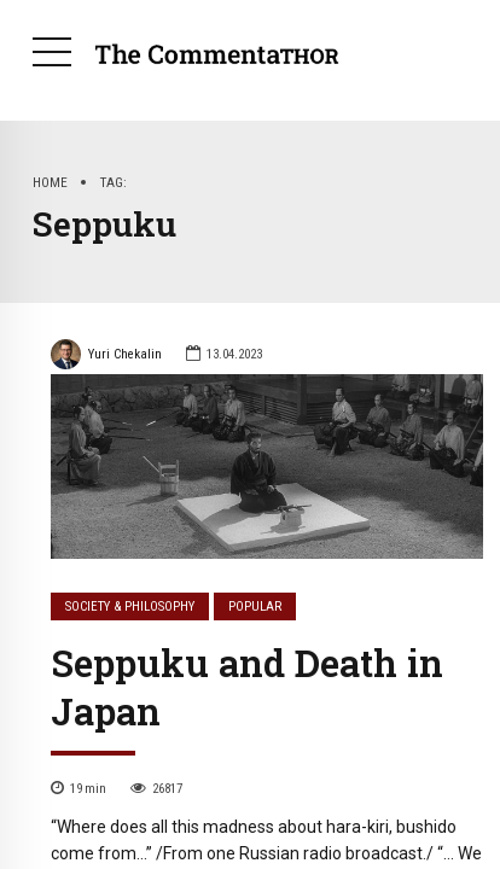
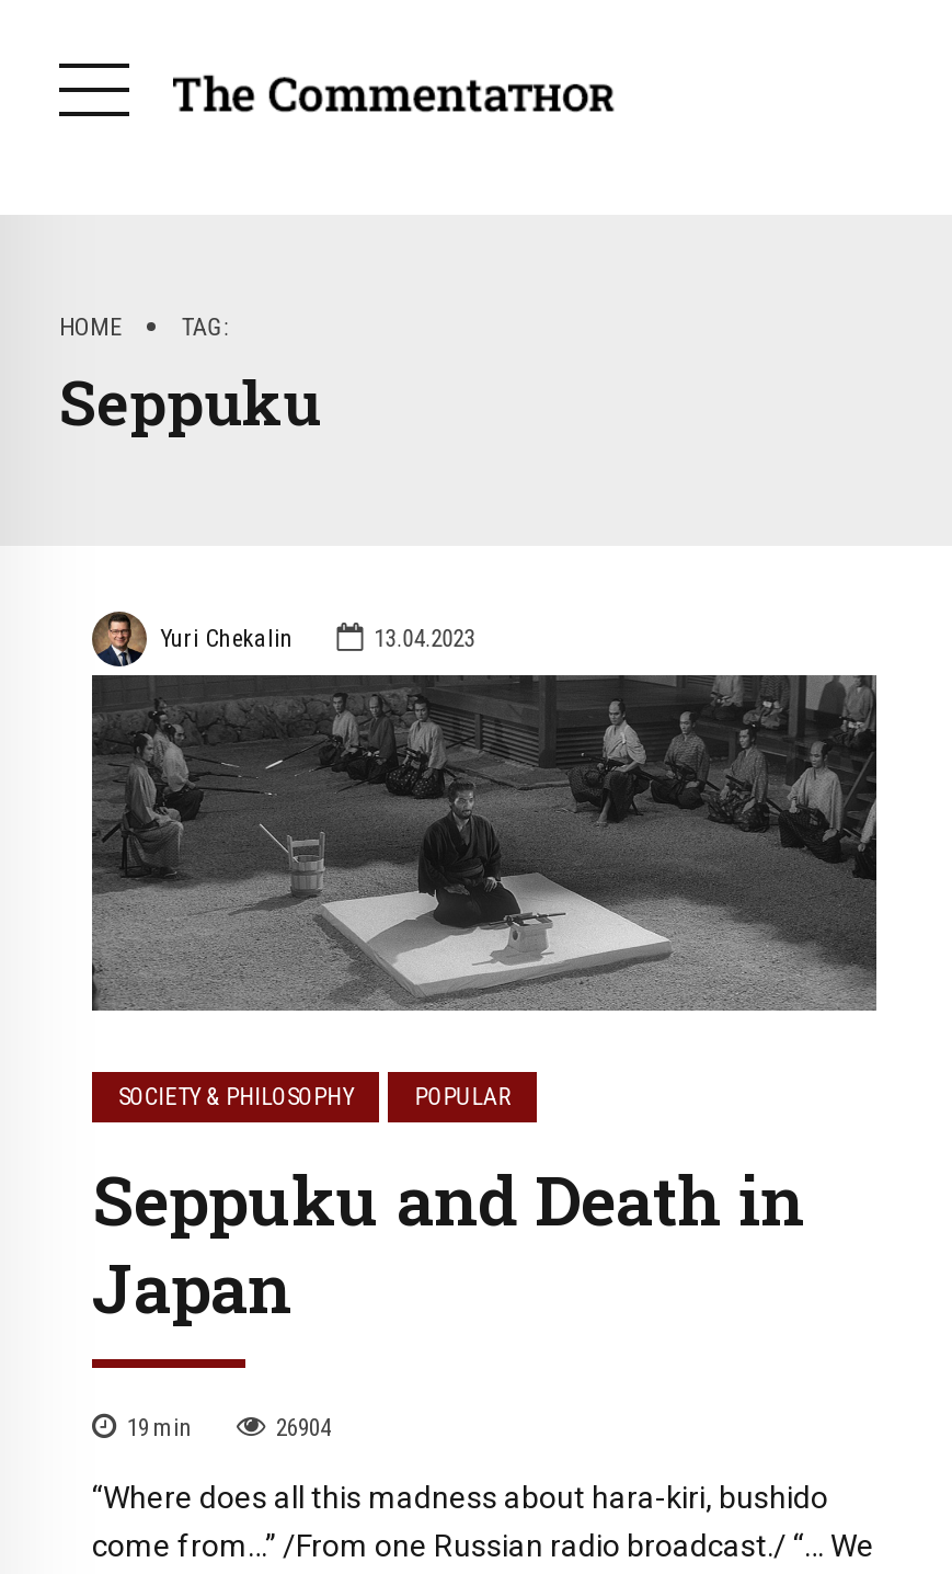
- 26817
+ 26904
